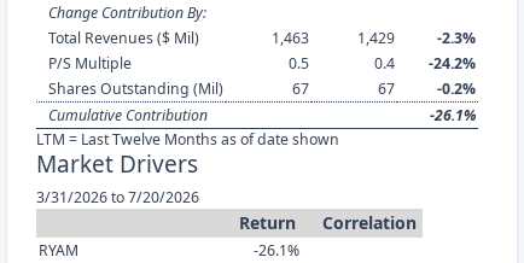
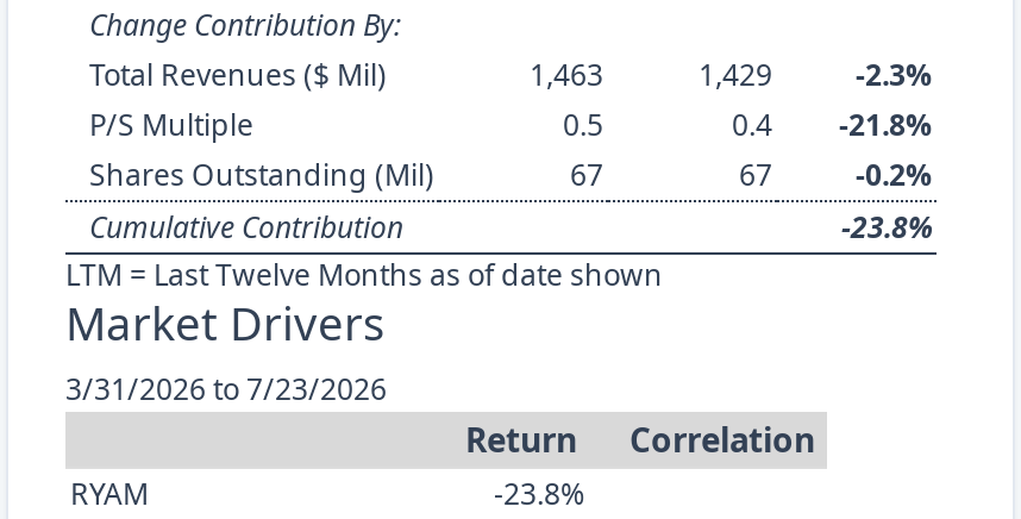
- 0.4 -24.2%
+ 0.4 -21.8%

- -26.1%
+ -23.8%

- 3/31/2026 to 7/20/2026
+ 3/31/2026 to 7/23/2026

- -26.1%
+ -23.8%
